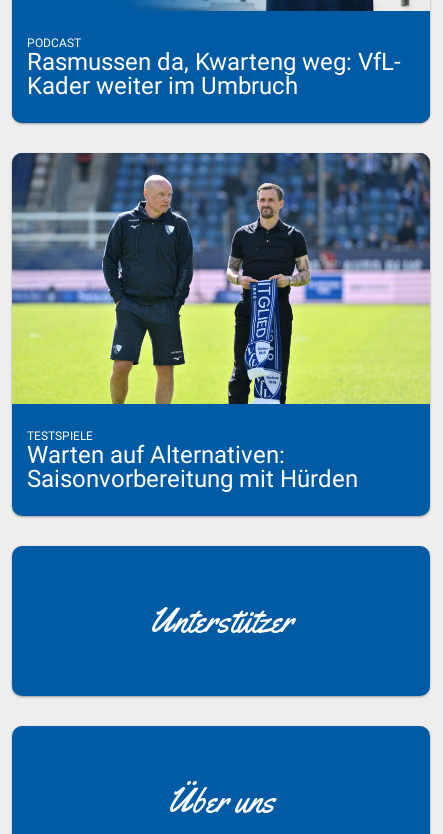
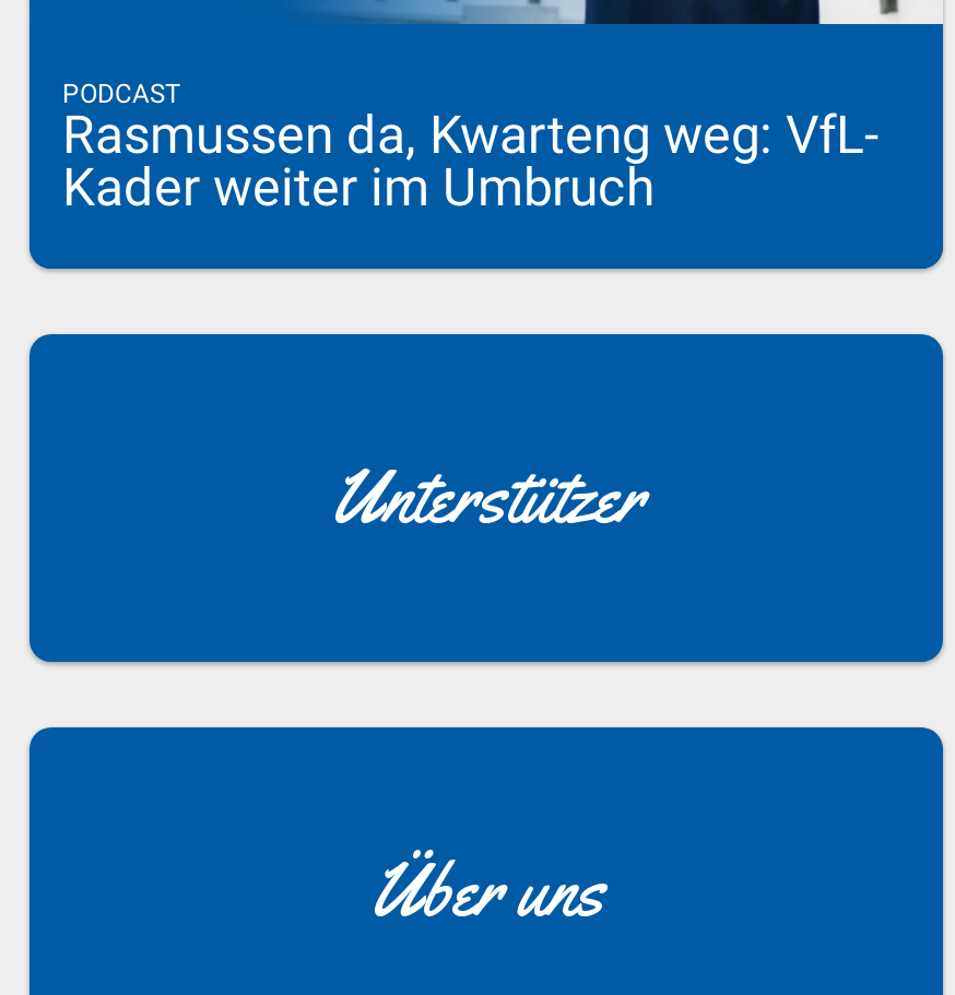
- [image]
- TESTSPIELE
- Warten auf Alternativen:
- Saisonvorbereitung mit Hürden
